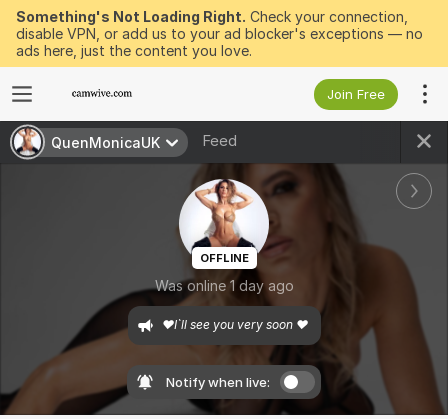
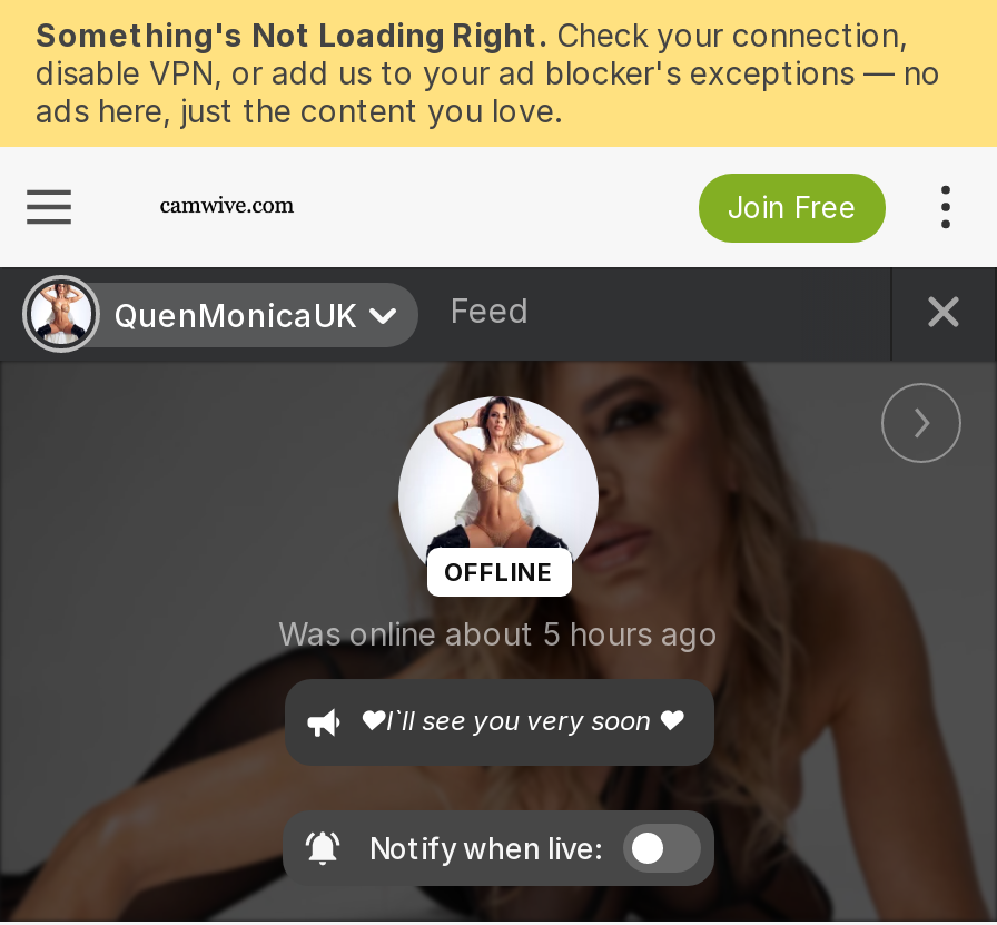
- Was online 1 day ago
+ Was online about 5 hours ago
